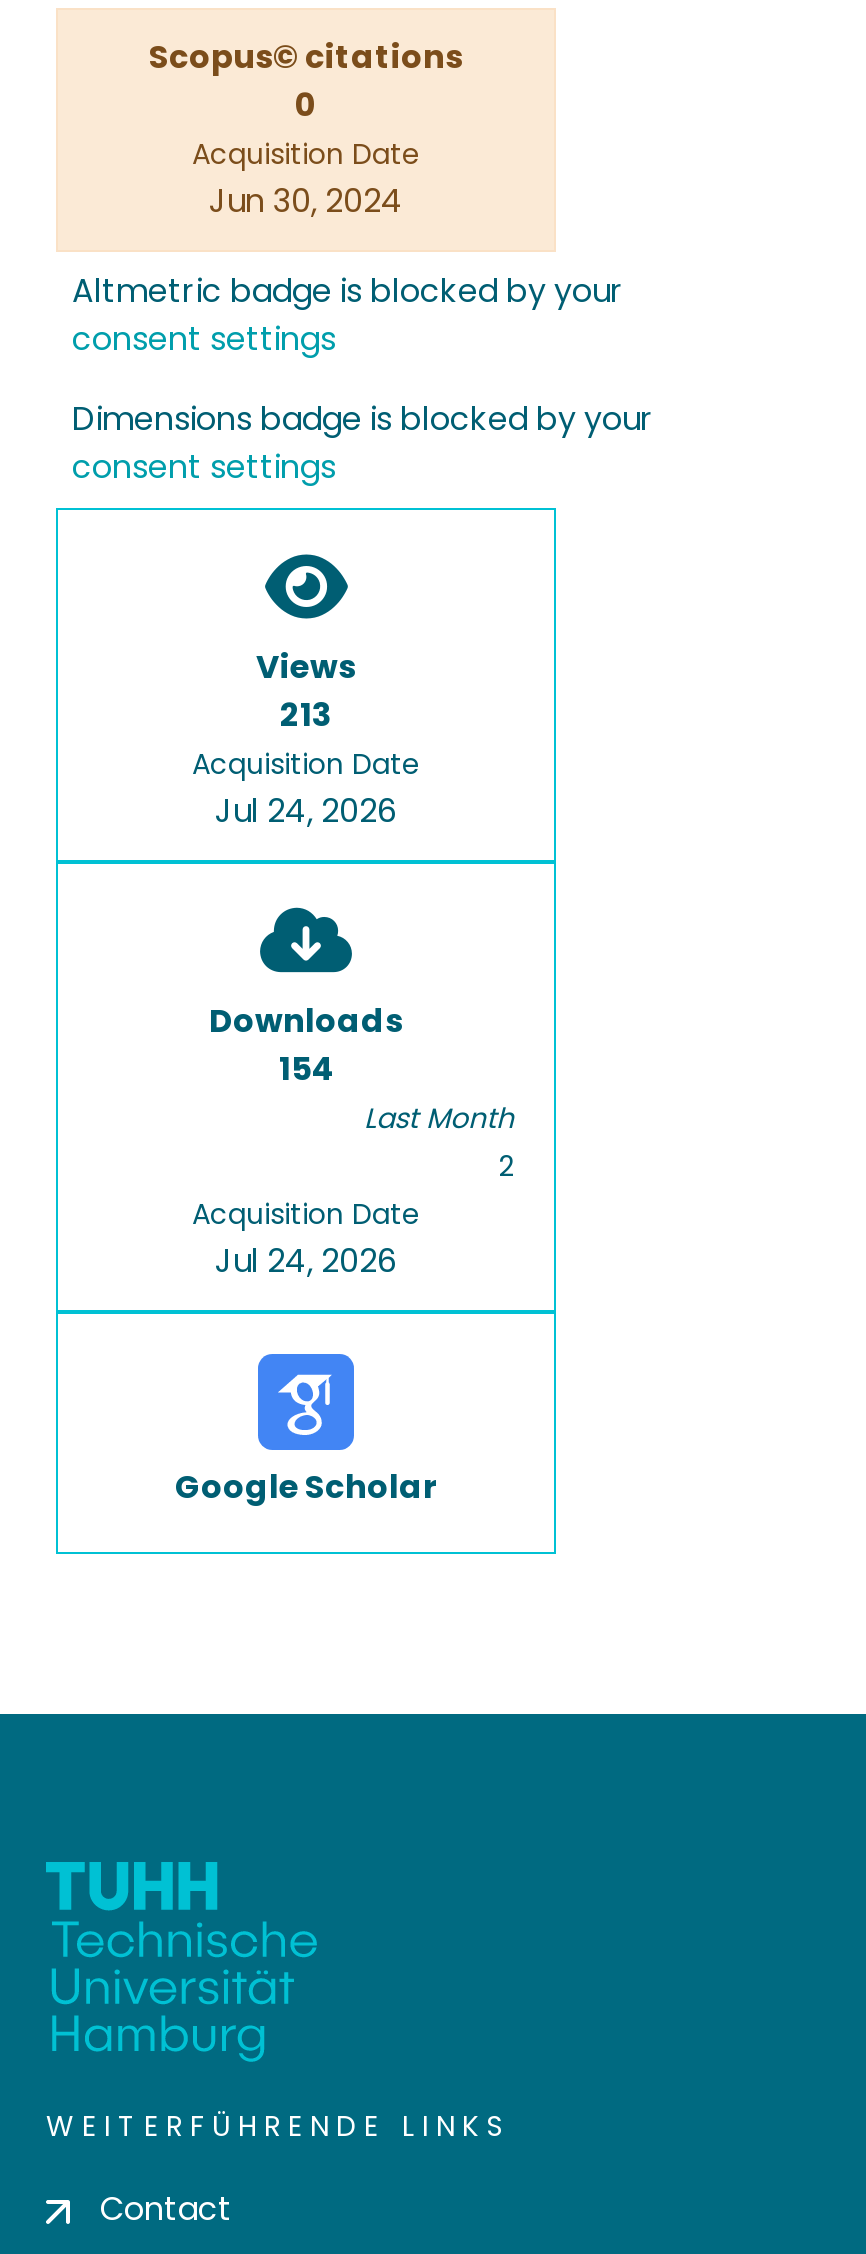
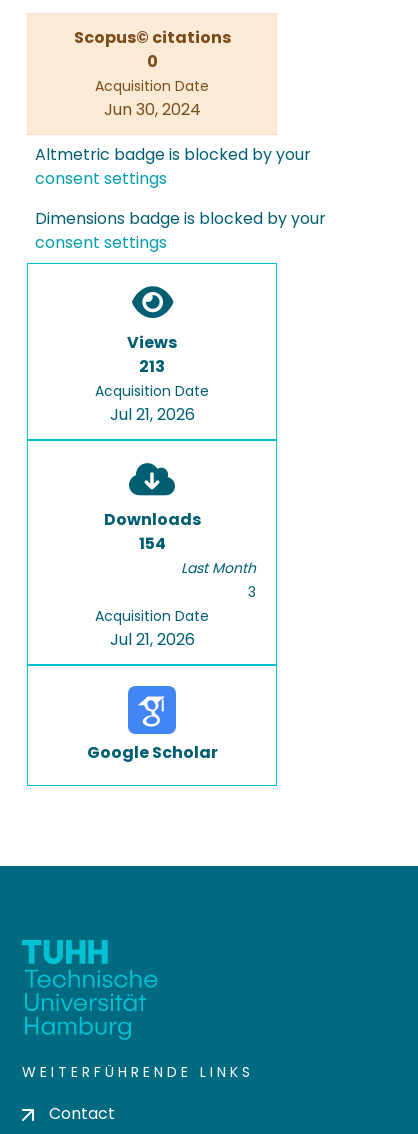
- Jul 24, 2026
+ Jul 21, 2026

- 2
+ 3

- Jul 24, 2026
+ Jul 21, 2026
